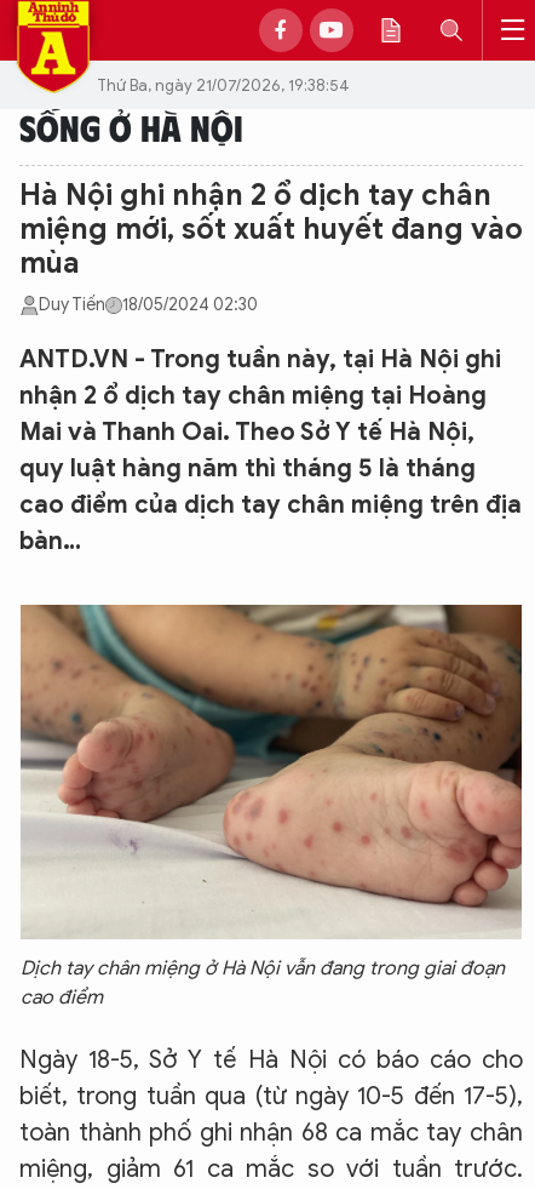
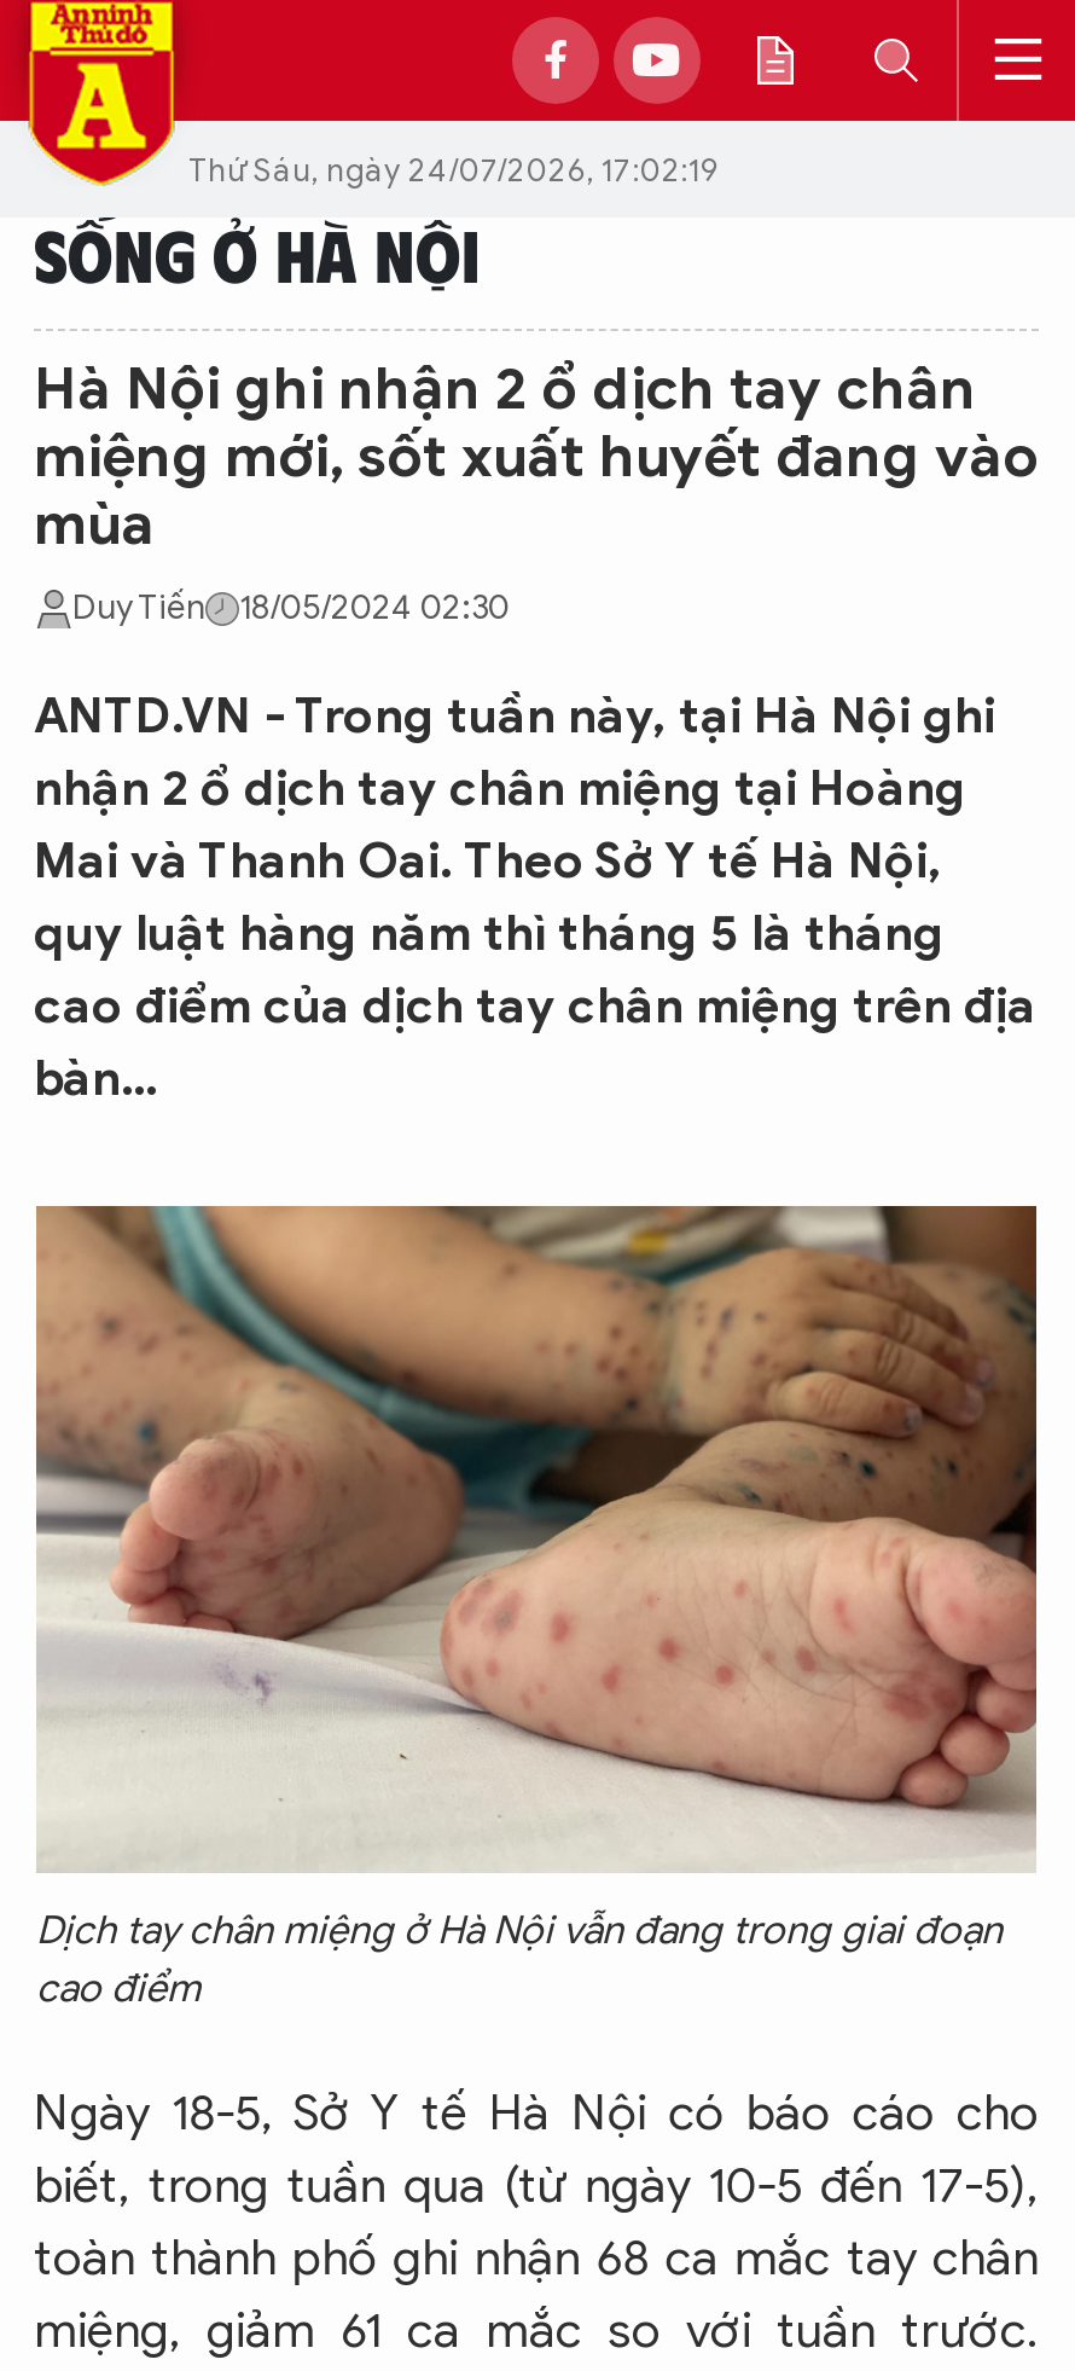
- Thứ Ba, ngày 21/07/2026, 19:38:54
+ Thứ Sáu, ngày 24/07/2026, 17:02:19
